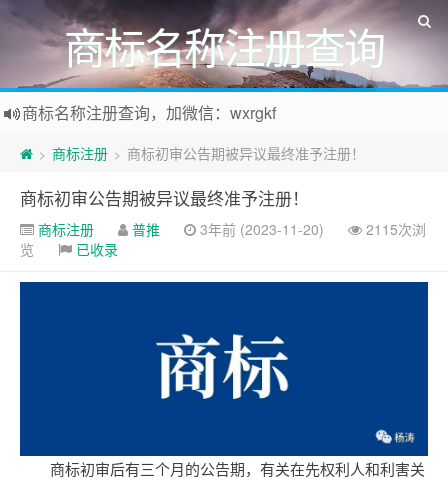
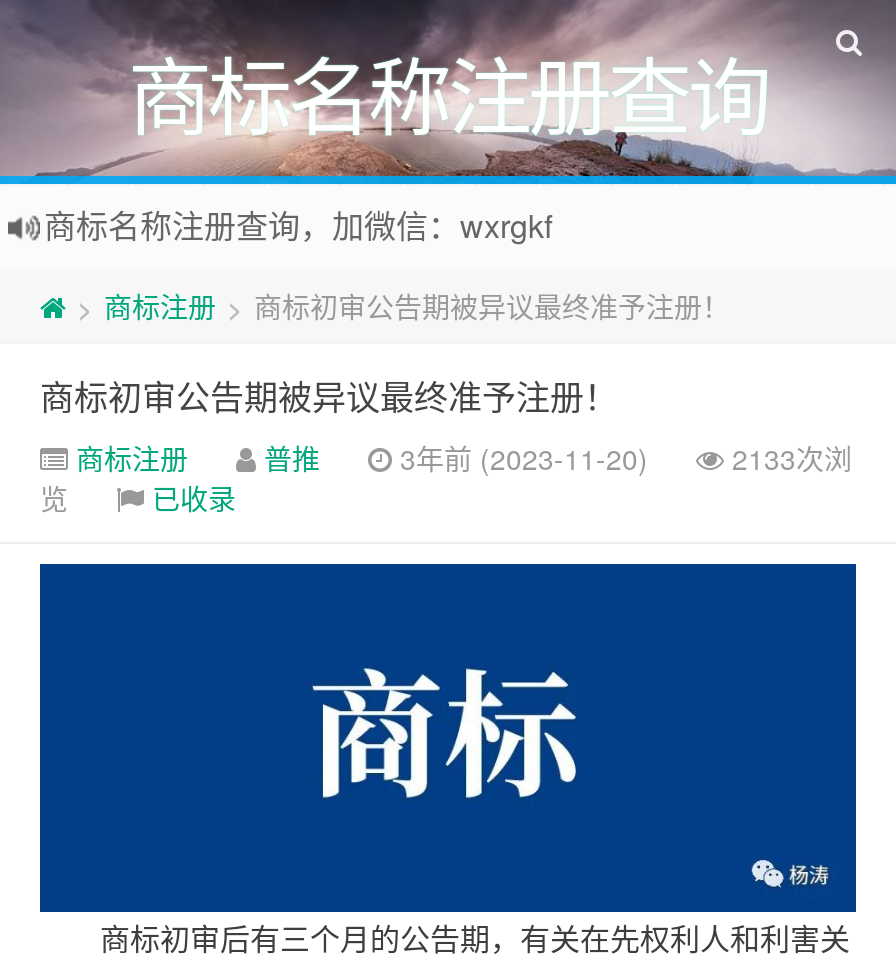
- 商标注册 普推 3年前 (2023-11-20) 2115次浏
+ 商标注册 普推 3年前 (2023-11-20) 2133次浏
